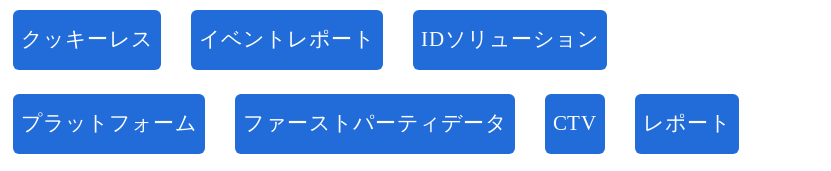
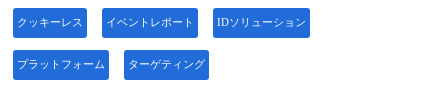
- ファーストパーティデータ
- CTV
- レポート
+ ターゲティング
